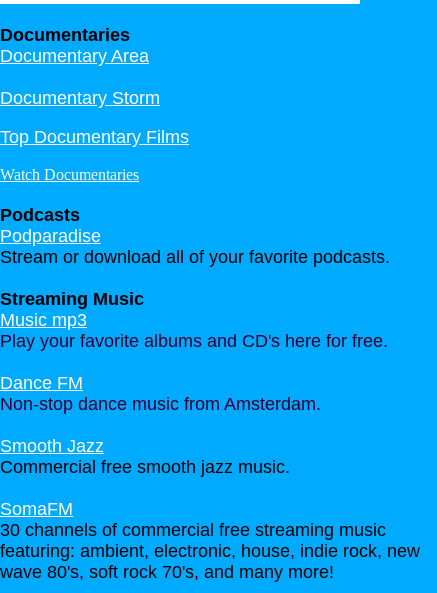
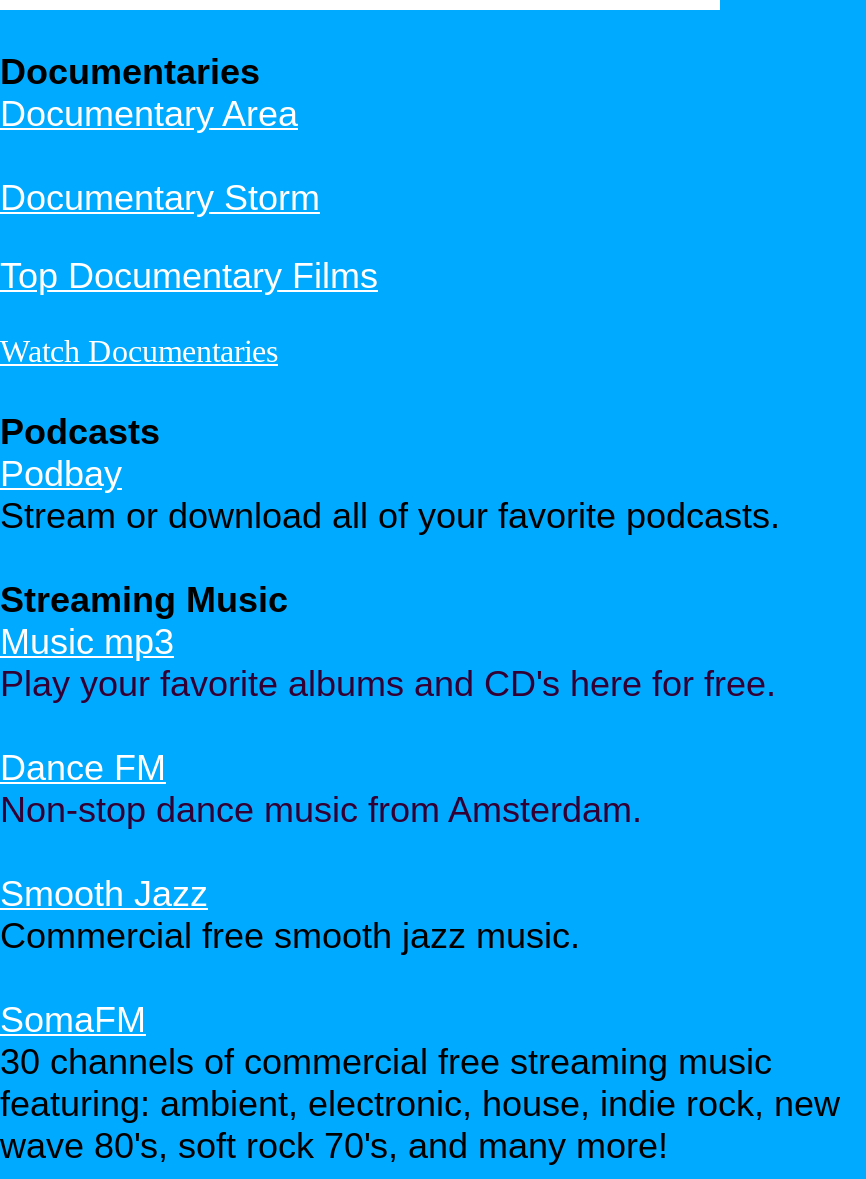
- Podparadise
+ Podbay
